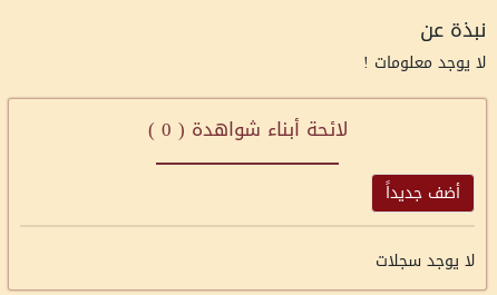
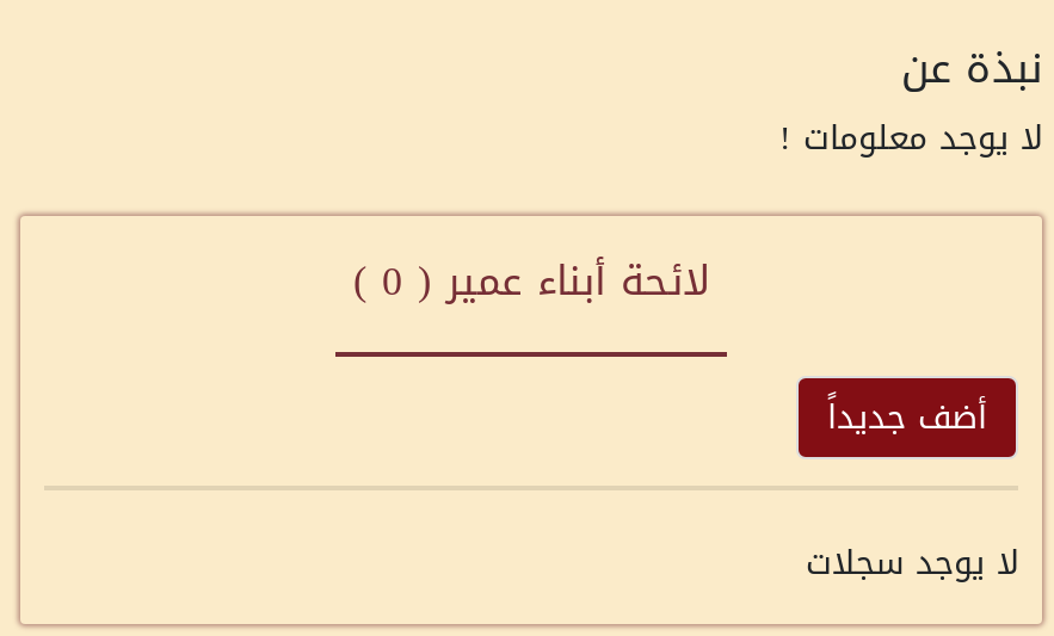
- لائحة أبناء شواهدة ( 0 )
+ لائحة أبناء عمير ( 0 )
